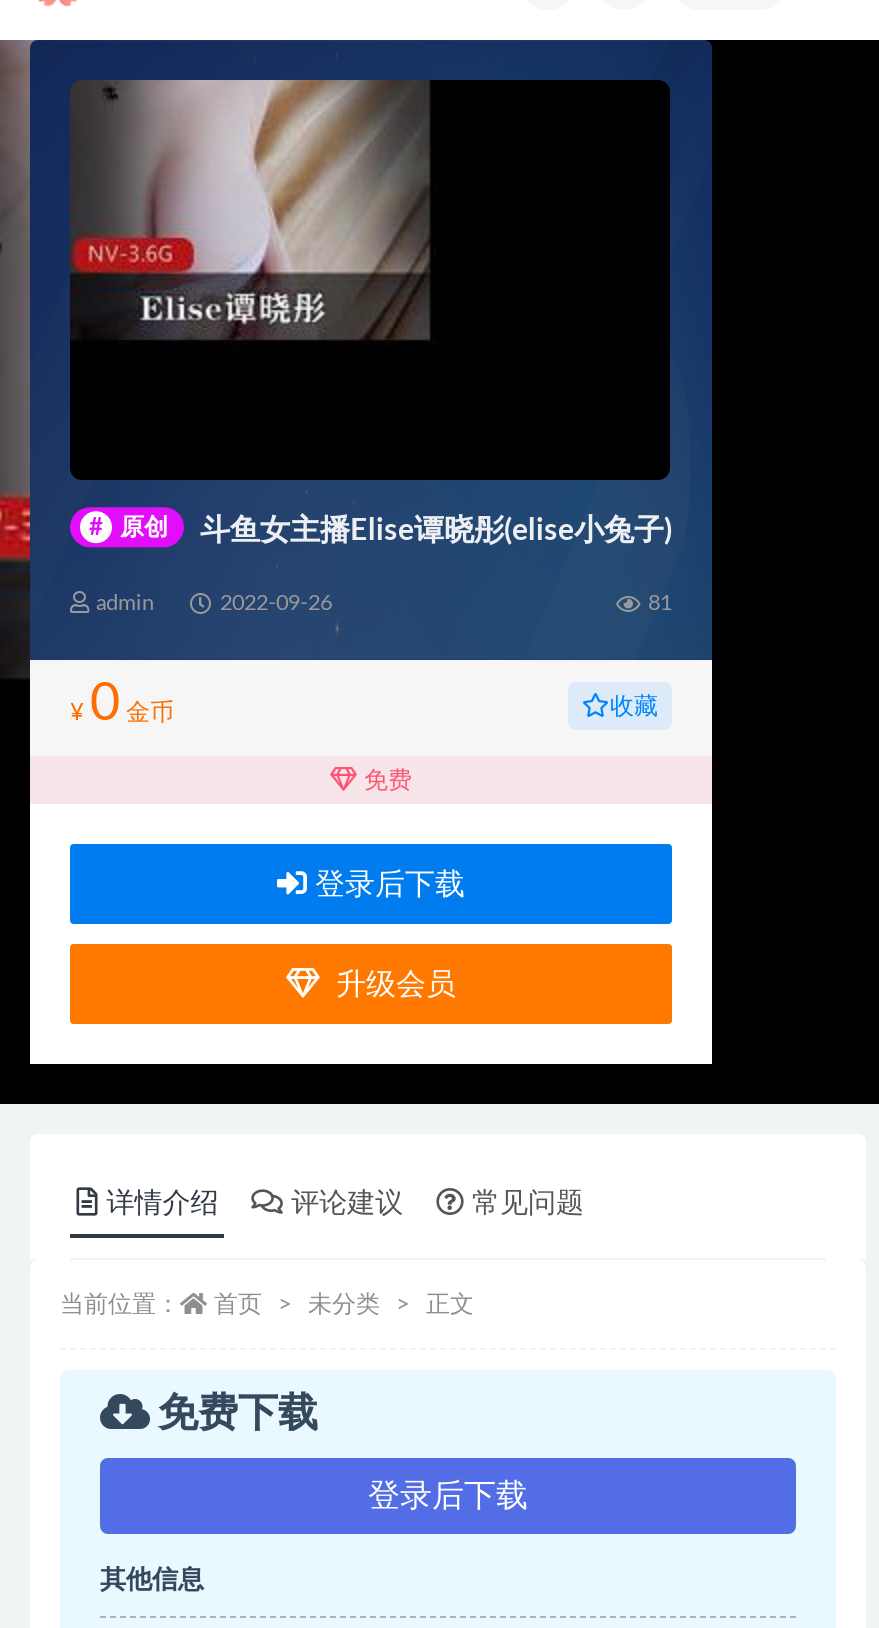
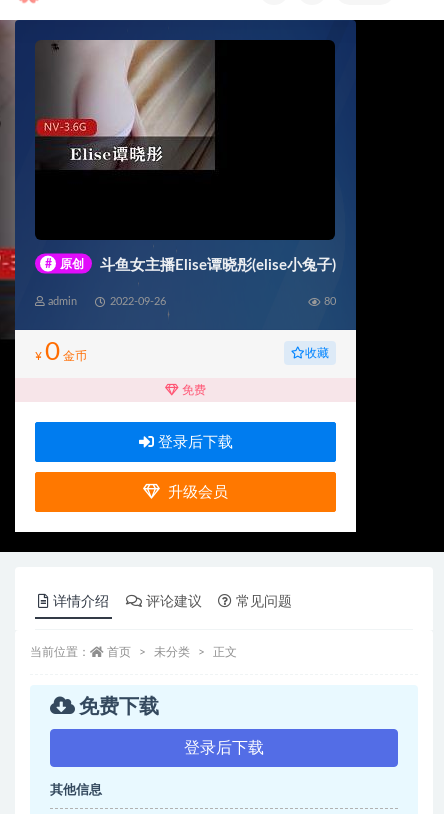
- 81
+ 80
